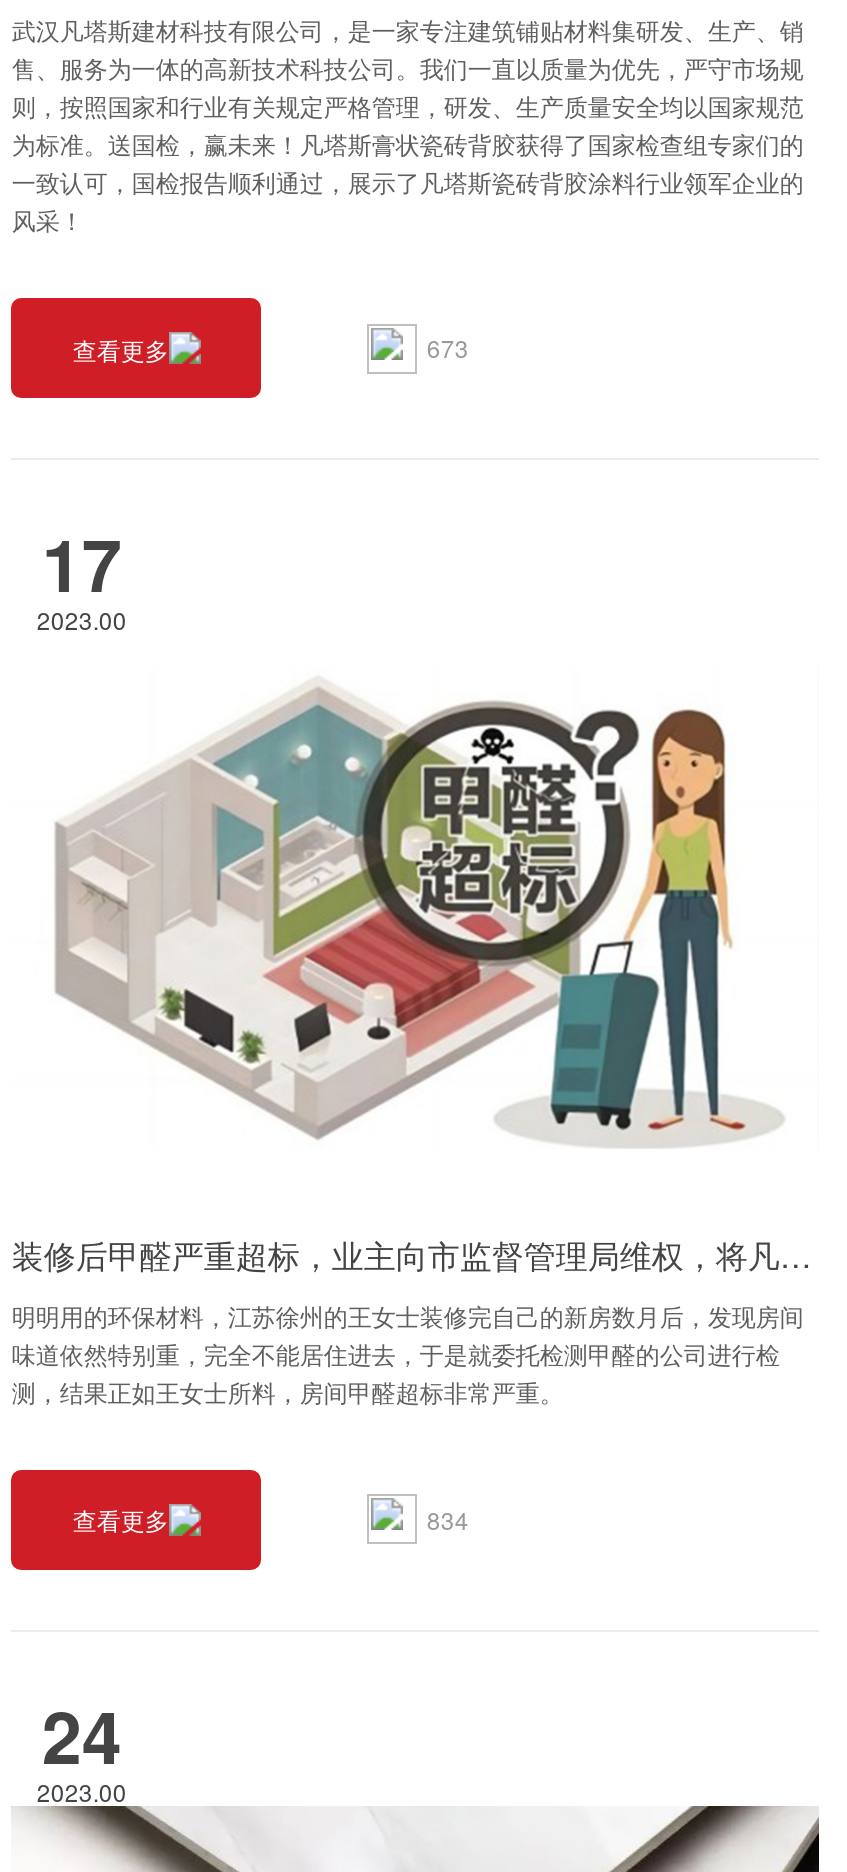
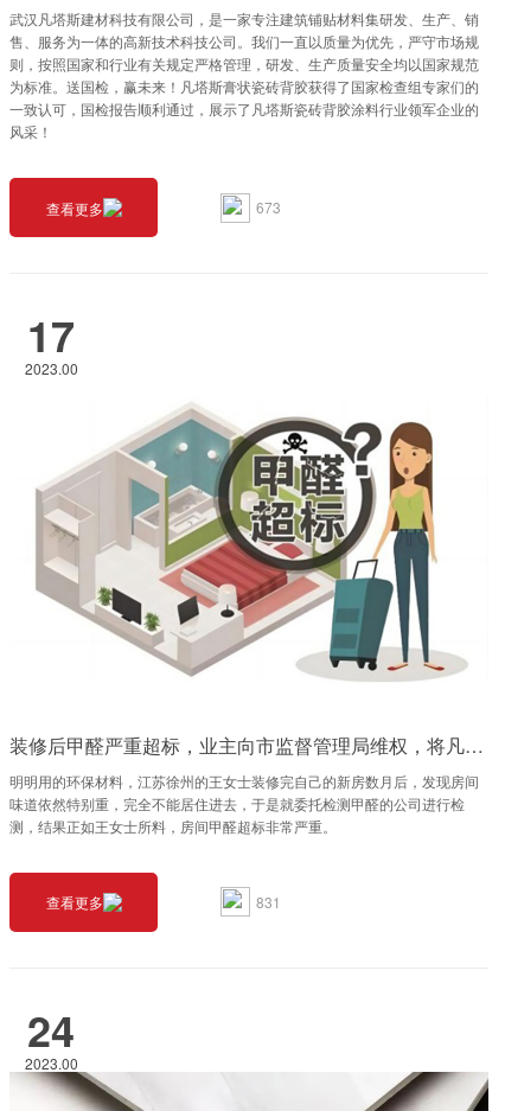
- 834
+ 831
